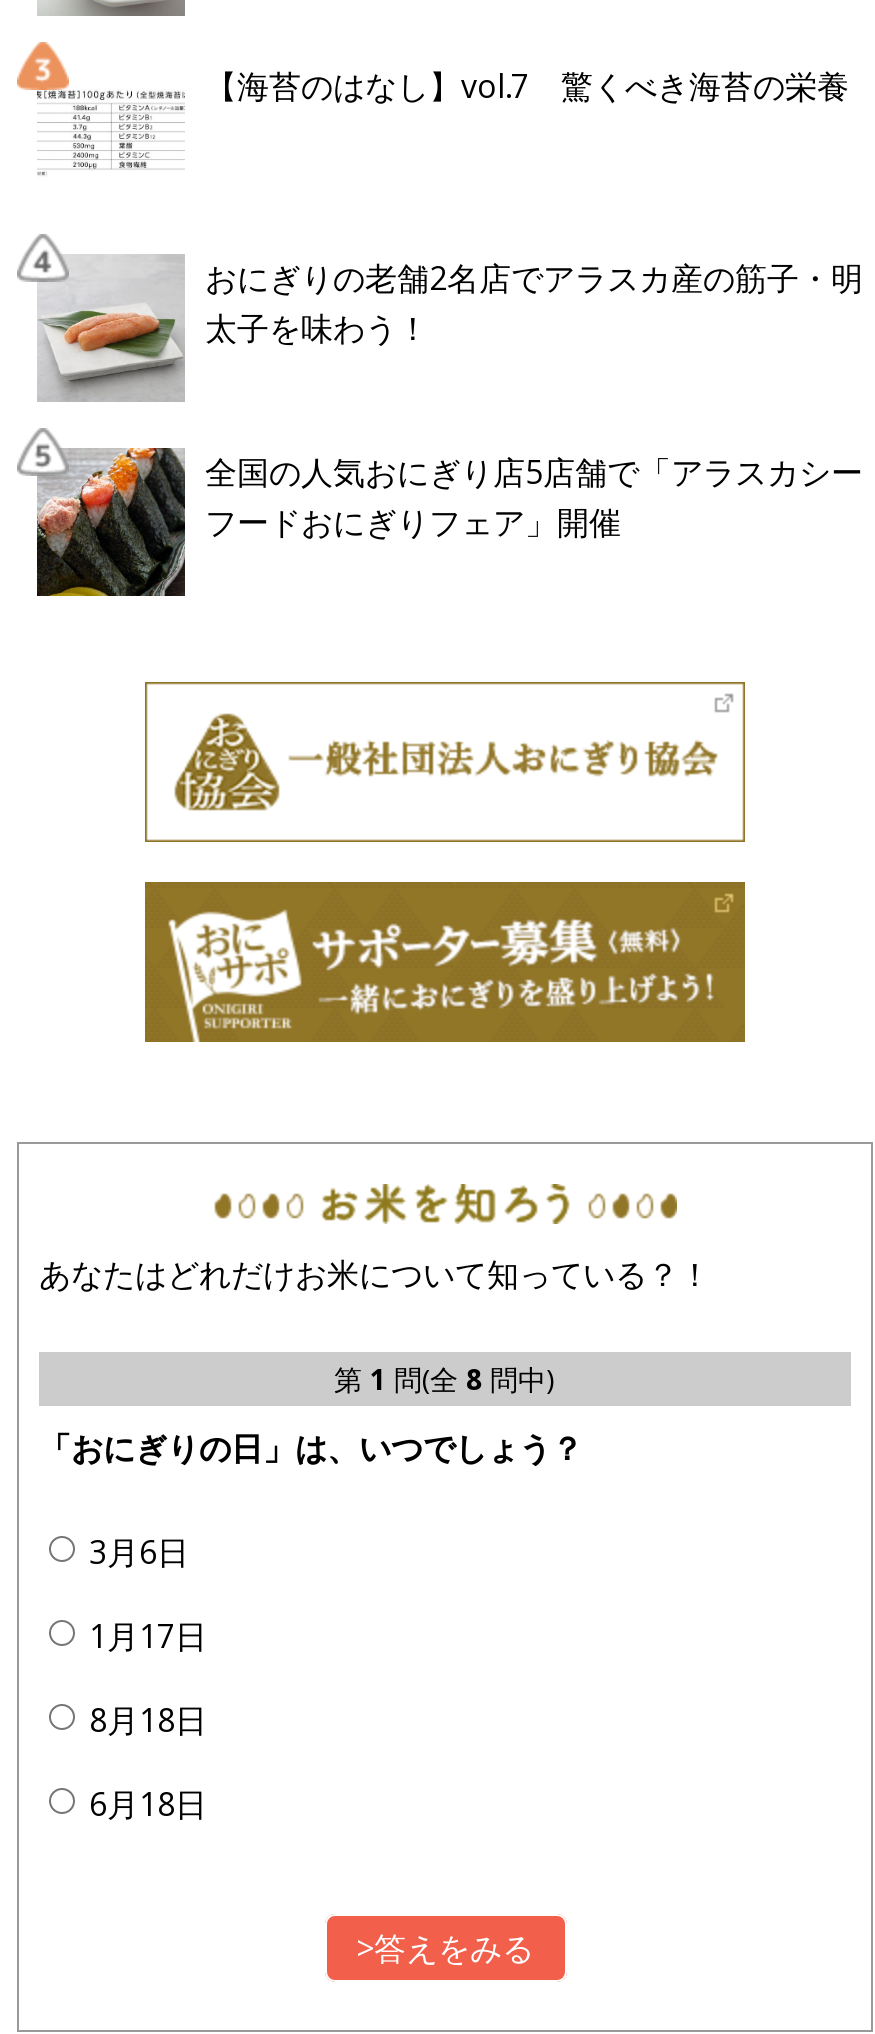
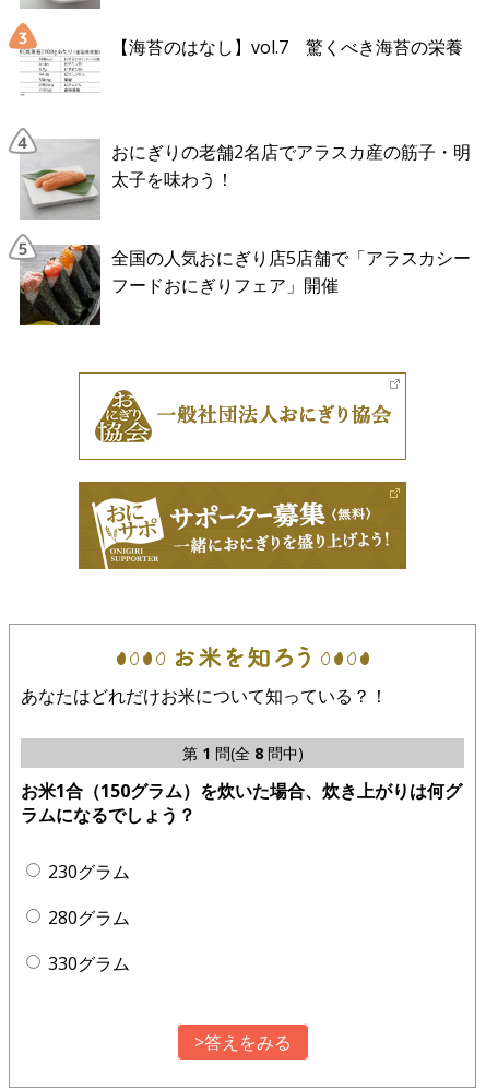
- 「おにぎりの日」は、いつでしょう？
- 3月6日
- 1月17日
- 8月18日
- 6月18日
+ お米1合（150グラム）を炊いた場合、炊き上がりは何グ
+ ラムになるでしょう？
+ 230グラム
+ 280グラム
+ 330グラム
